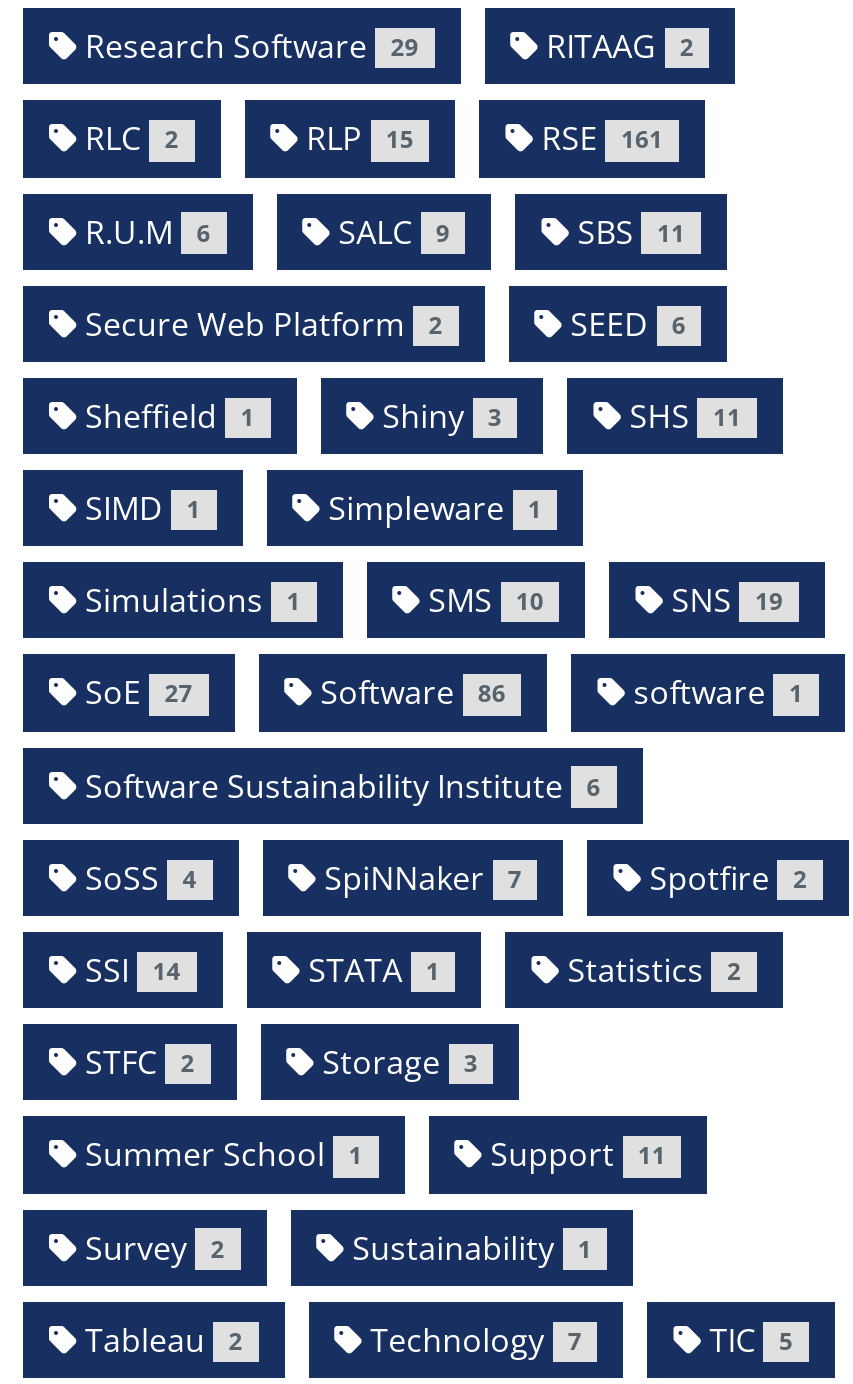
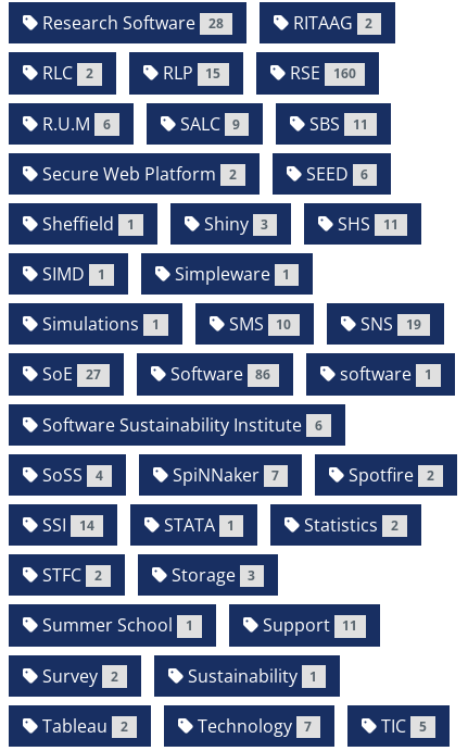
- Research Software 29
+ Research Software 28

- RSE 161
+ RSE 160
